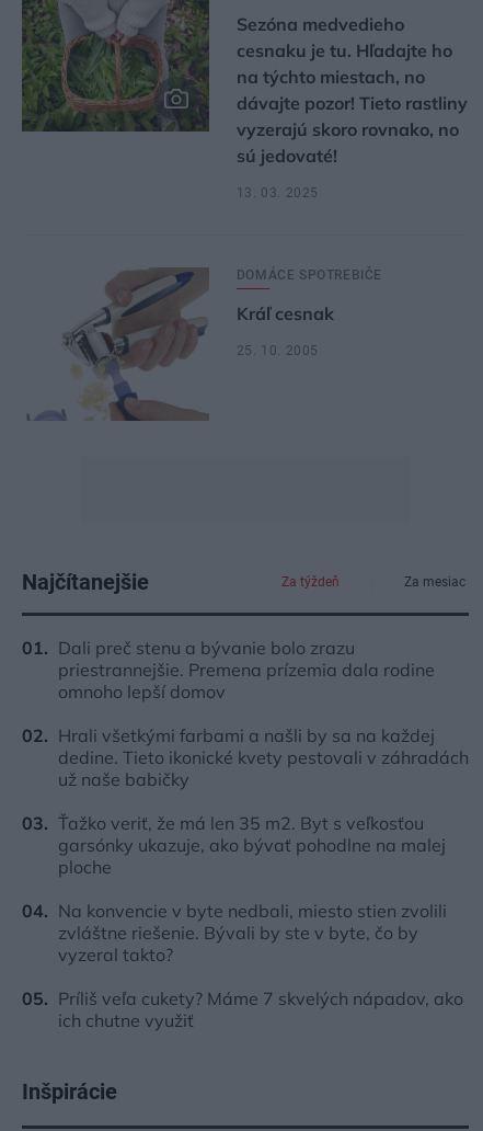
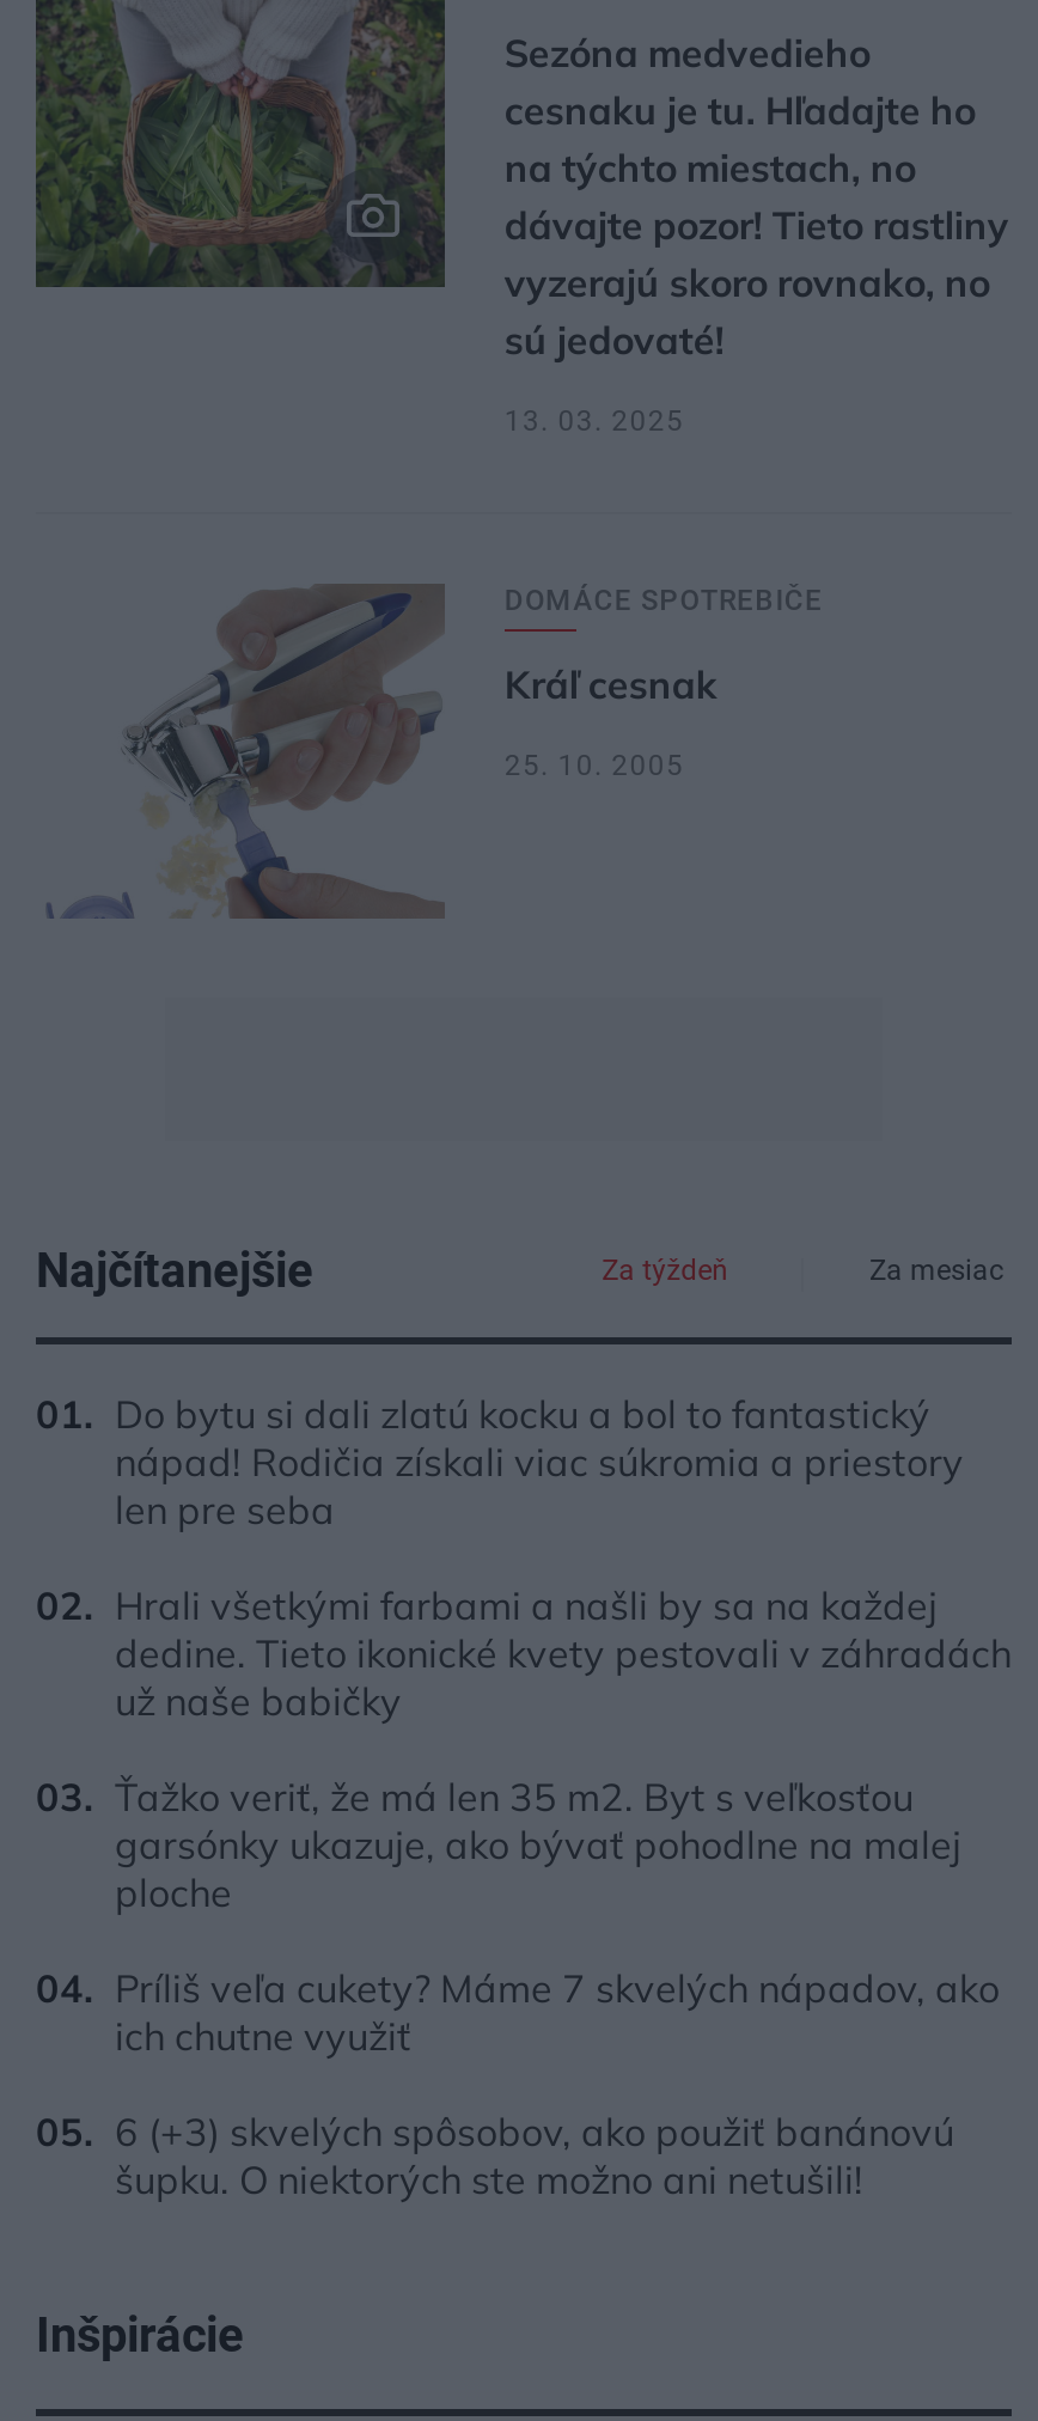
- Dali preč stenu a bývanie bolo zrazu
- priestrannejšie. Premena prízemia dala rodine
- omnoho lepší domov
+ Do bytu si dali zlatú kocku a bol to fantastický
+ nápad! Rodičia získali viac súkromia a priestory
+ len pre seba

- Na konvencie v byte nedbali, miesto stien zvolili
- zvláštne riešenie. Bývali by ste v byte, čo by
- vyzeral takto?

moved up: Príliš veľa cukety? Máme 7 skvelých nápadov, ako | ich chutne využiť

+ 6 (+3) skvelých spôsobov, ako použiť banánovú
+ šupku. O niektorých ste možno ani netušili!
